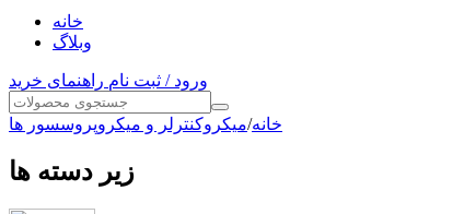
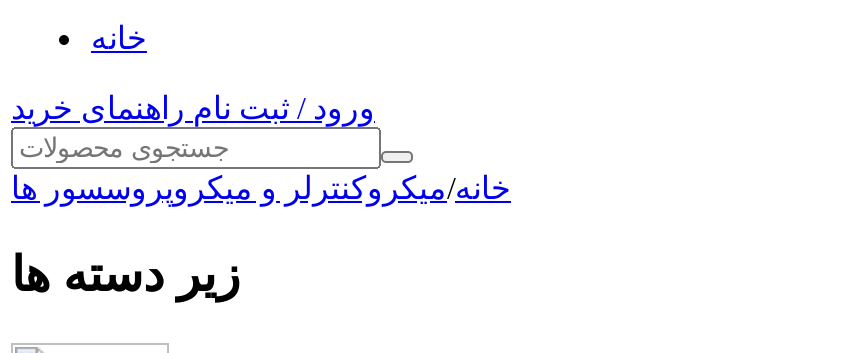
- وبلاگ
